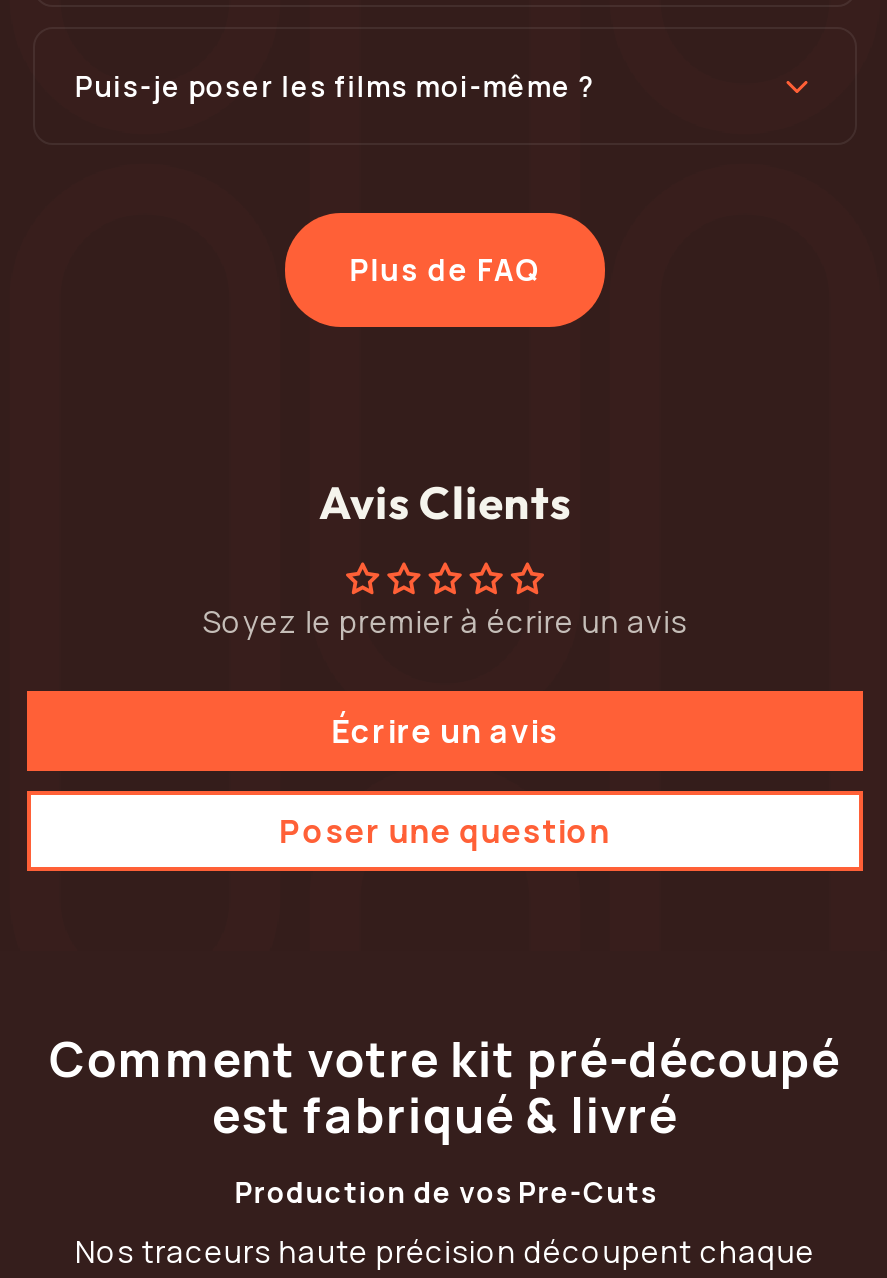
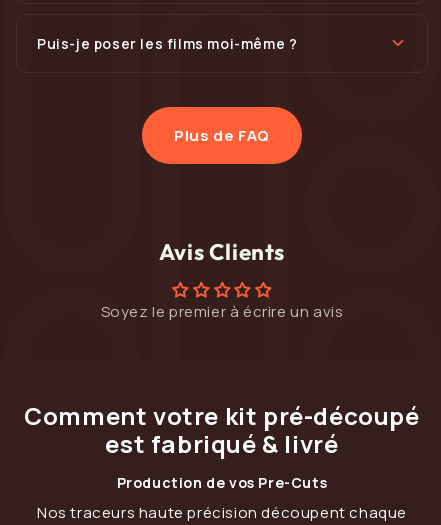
- Écrire un avis
- Poser une question
